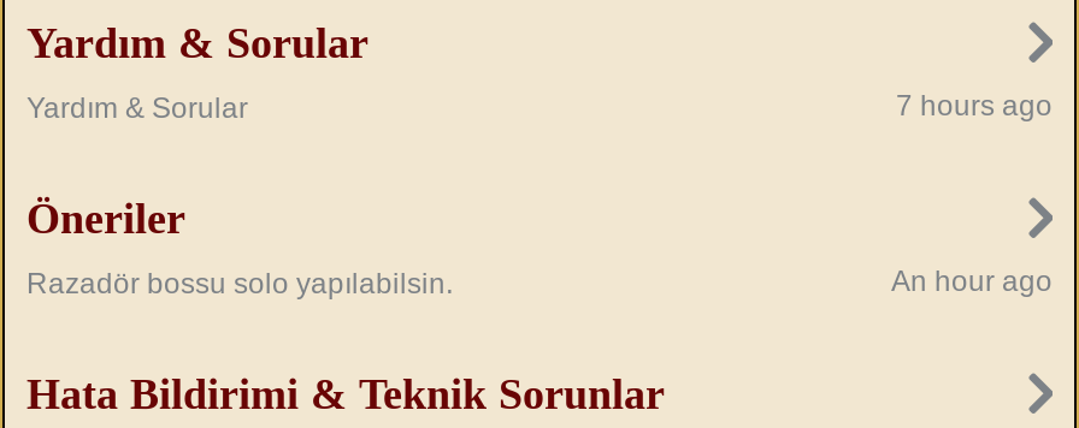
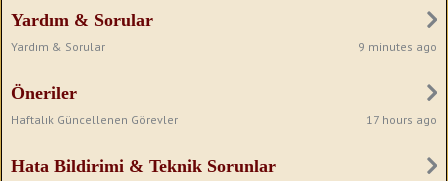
- 7 hours ago
+ 9 minutes ago

- Razadör bossu solo yapılabilsin.
- An hour ago
+ Haftalık Güncellenen Görevler
+ 17 hours ago
